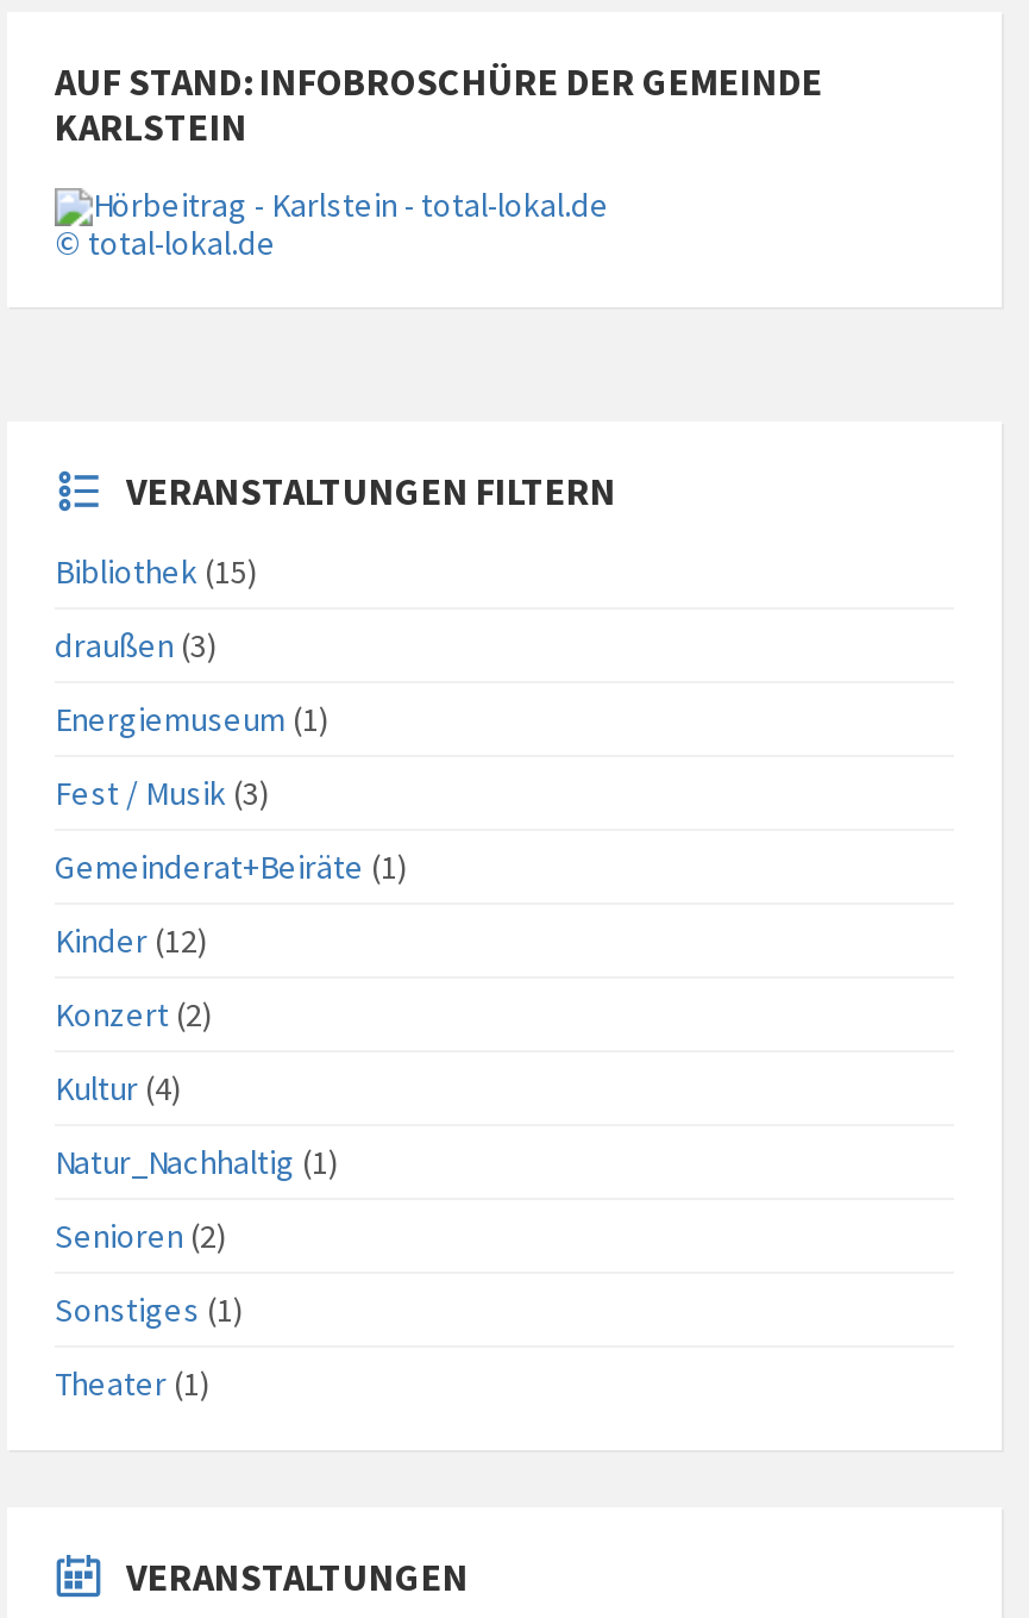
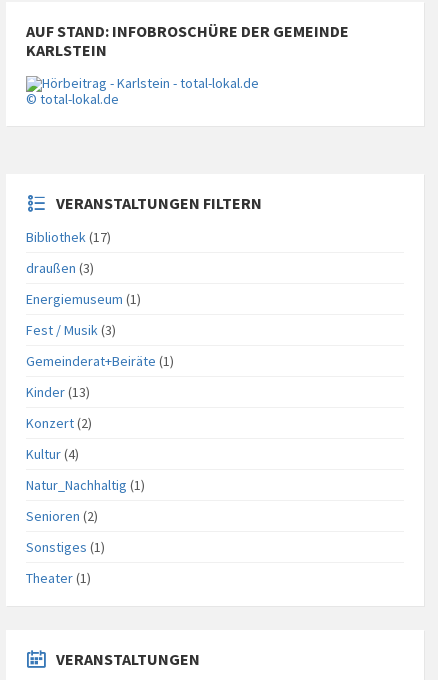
- Bibliothek (15)
+ Bibliothek (17)

- Kinder (12)
+ Kinder (13)
